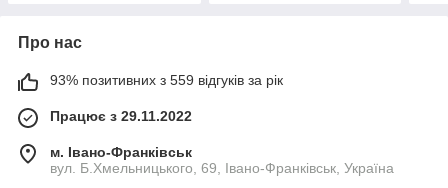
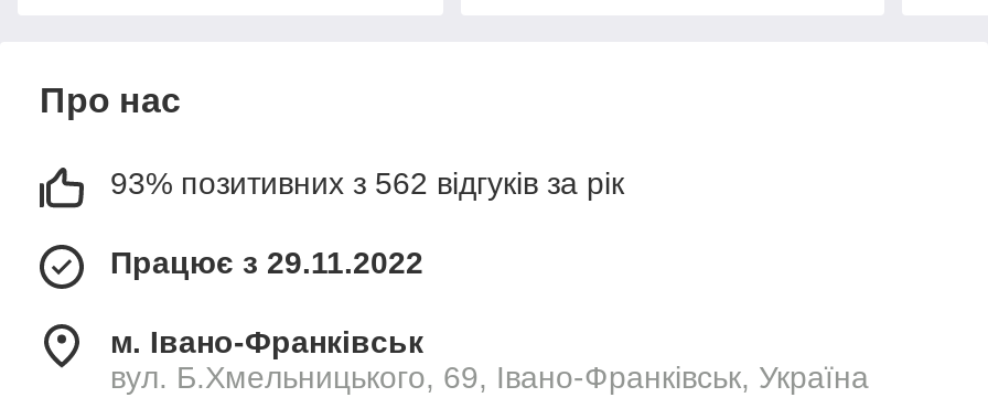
- 93% позитивних з 559 відгуків за рік
+ 93% позитивних з 562 відгуків за рік
